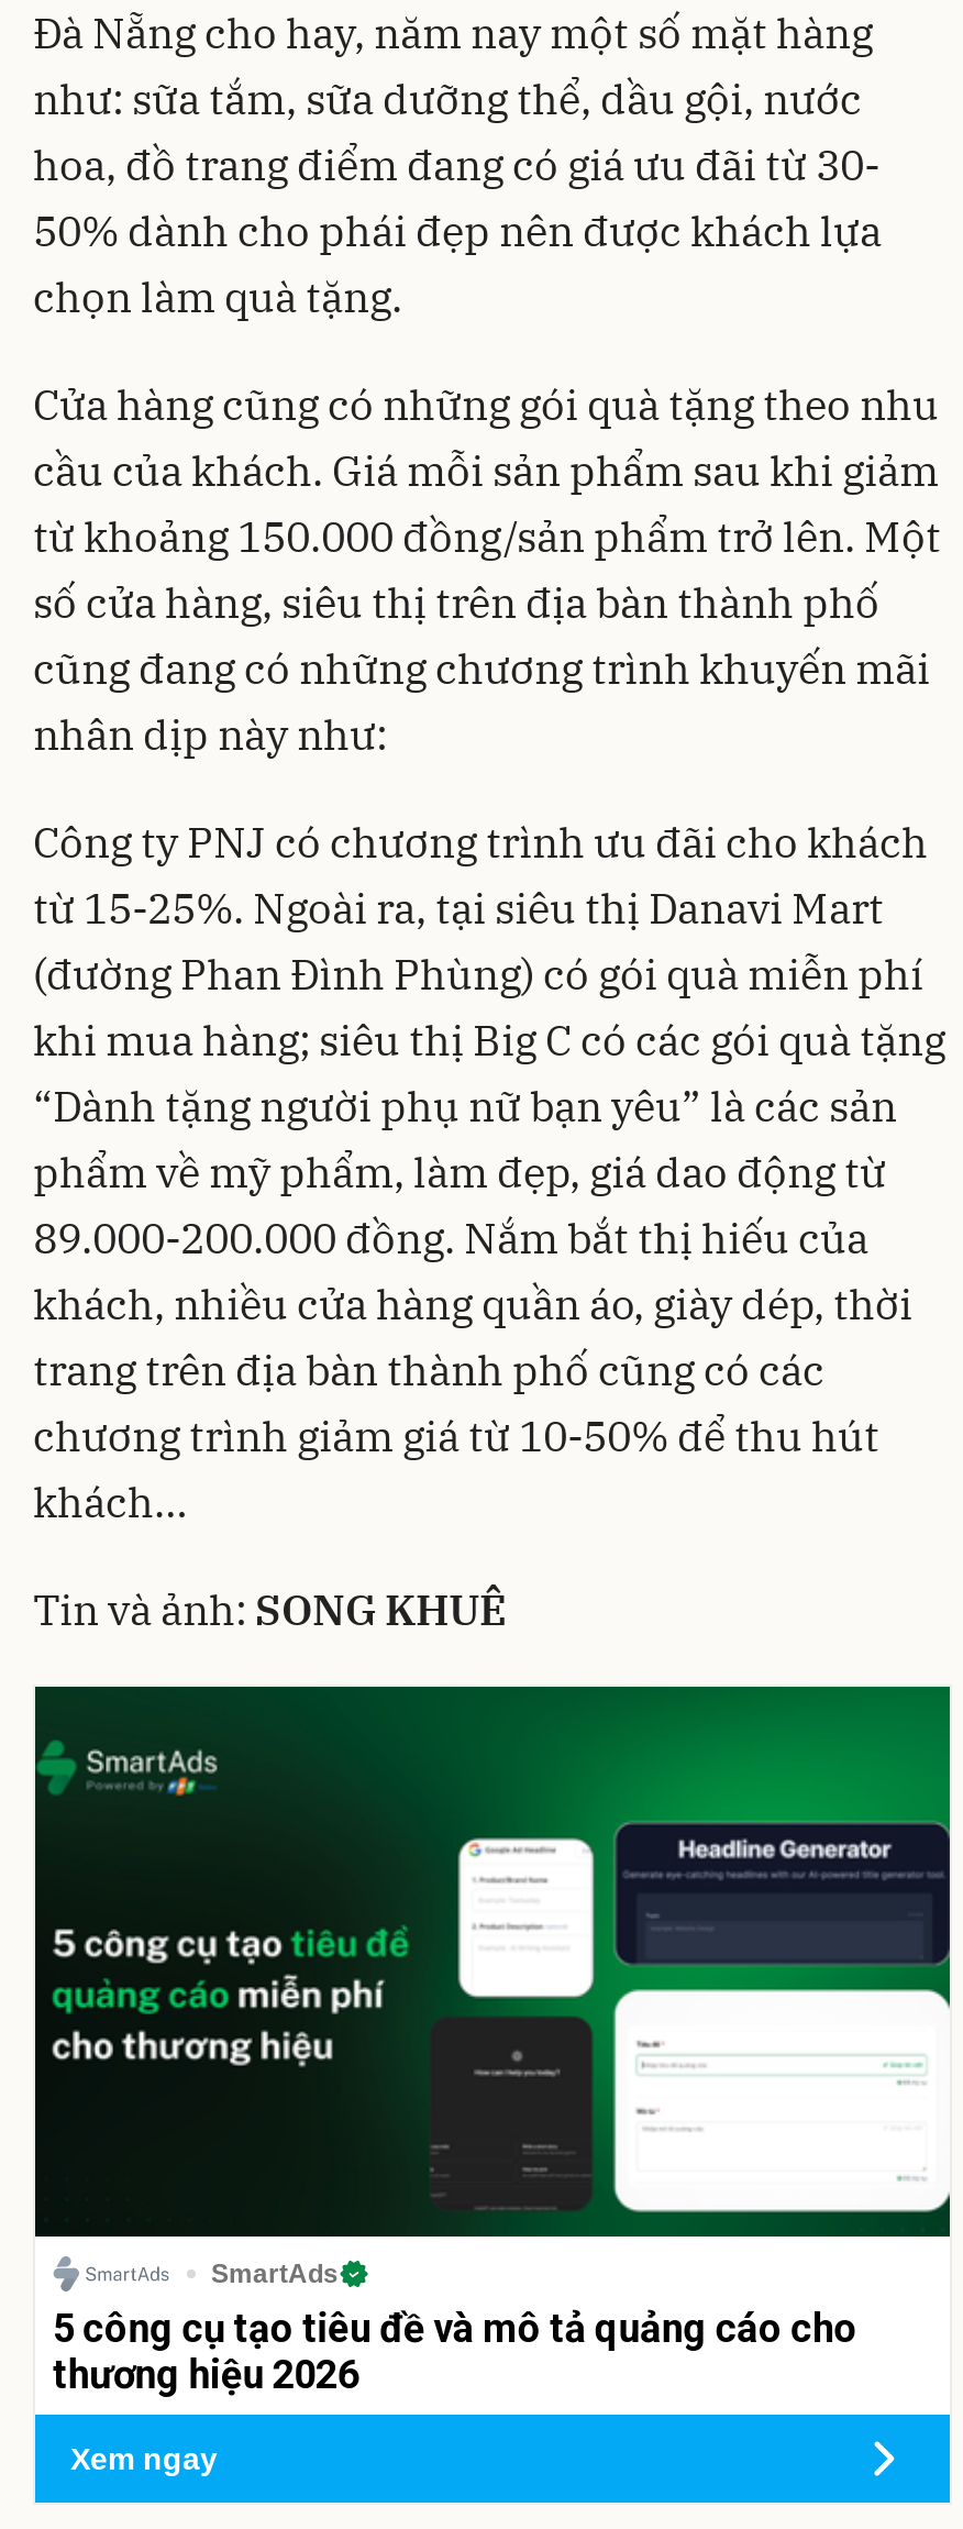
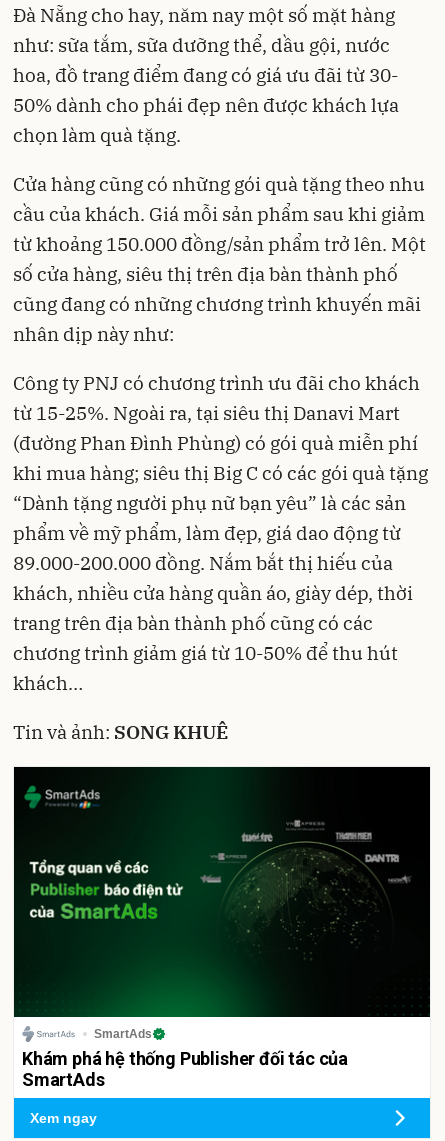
- [image]
- 5 công cụ tạo tiêu đề và mô tả quảng cáo cho
- thương hiệu 2026
+ [image]
+ Khám phá hệ thống Publisher đối tác của
+ SmartAds
